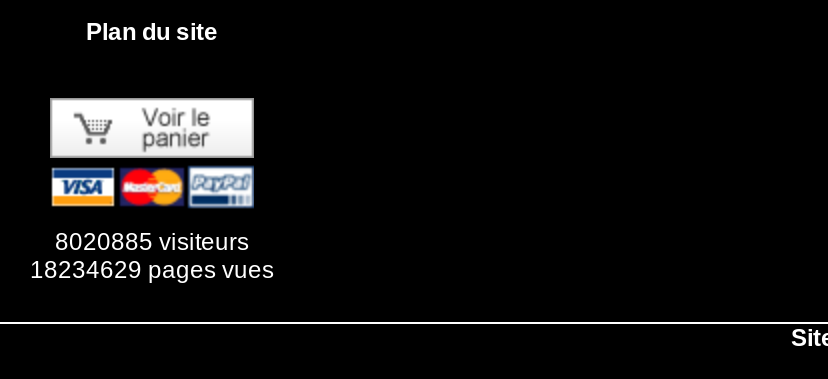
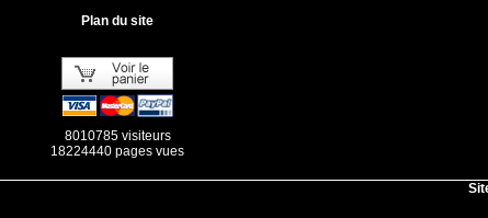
- 8020885 visiteurs
+ 8010785 visiteurs

- 18234629 pages vues
+ 18224440 pages vues
